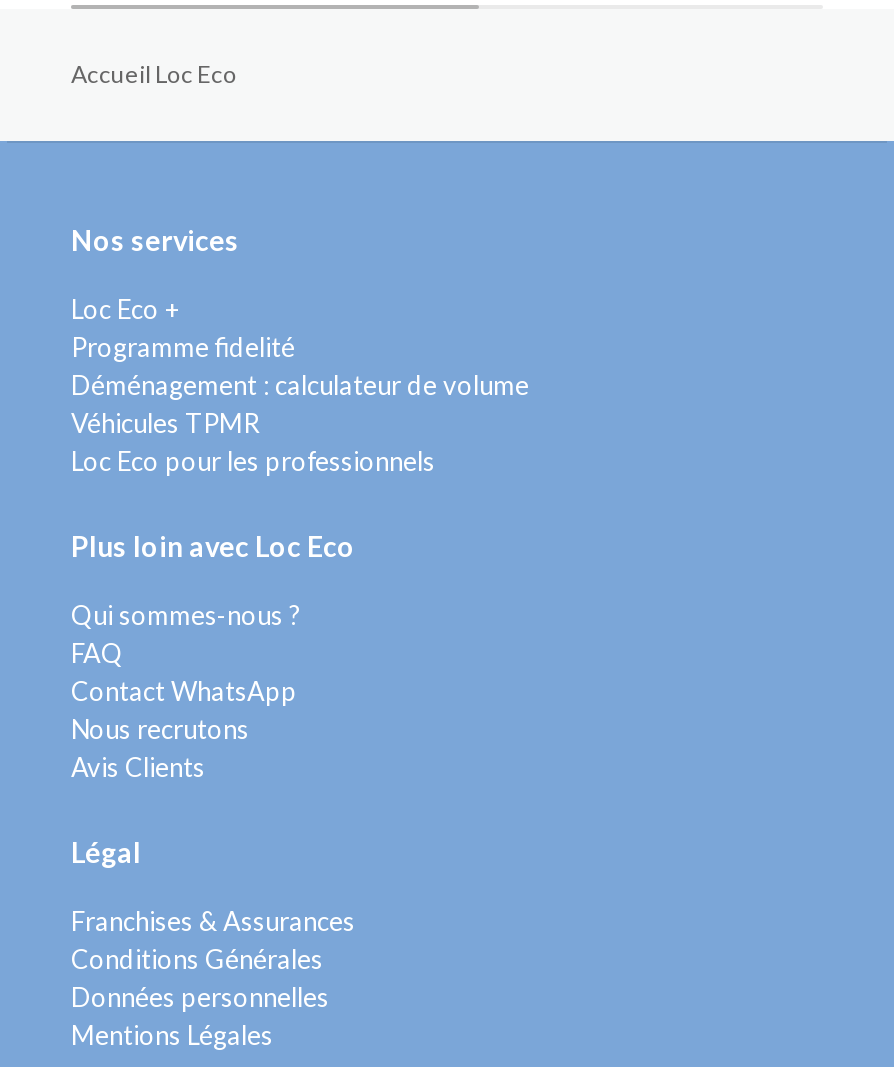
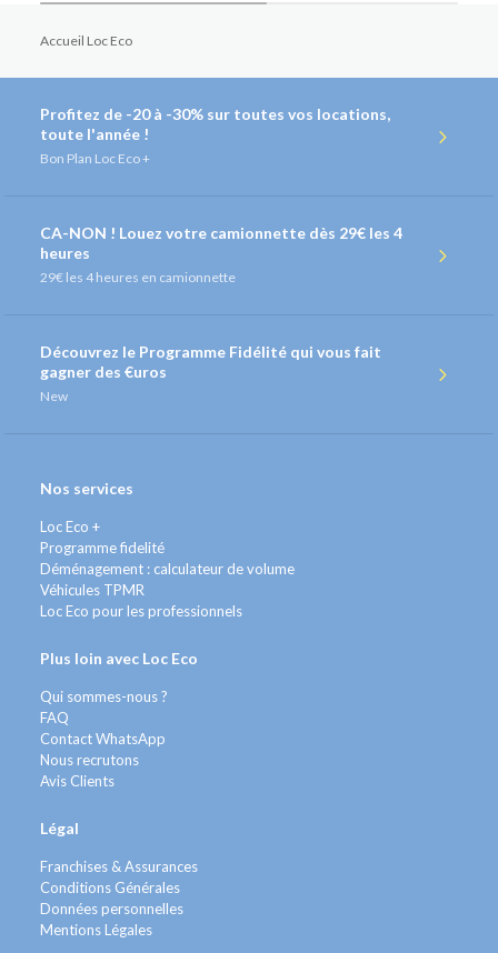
+ Profitez de -20 à -30% sur toutes vos locations,
+ toute l'année !
+ Bon Plan Loc Eco +

+ CA-NON ! Louez votre camionnette dès 29€ les 4
+ heures
+ 29€ les 4 heures en camionnette

+ Découvrez le Programme Fidélité qui vous fait
+ gagner des €uros
+ New
